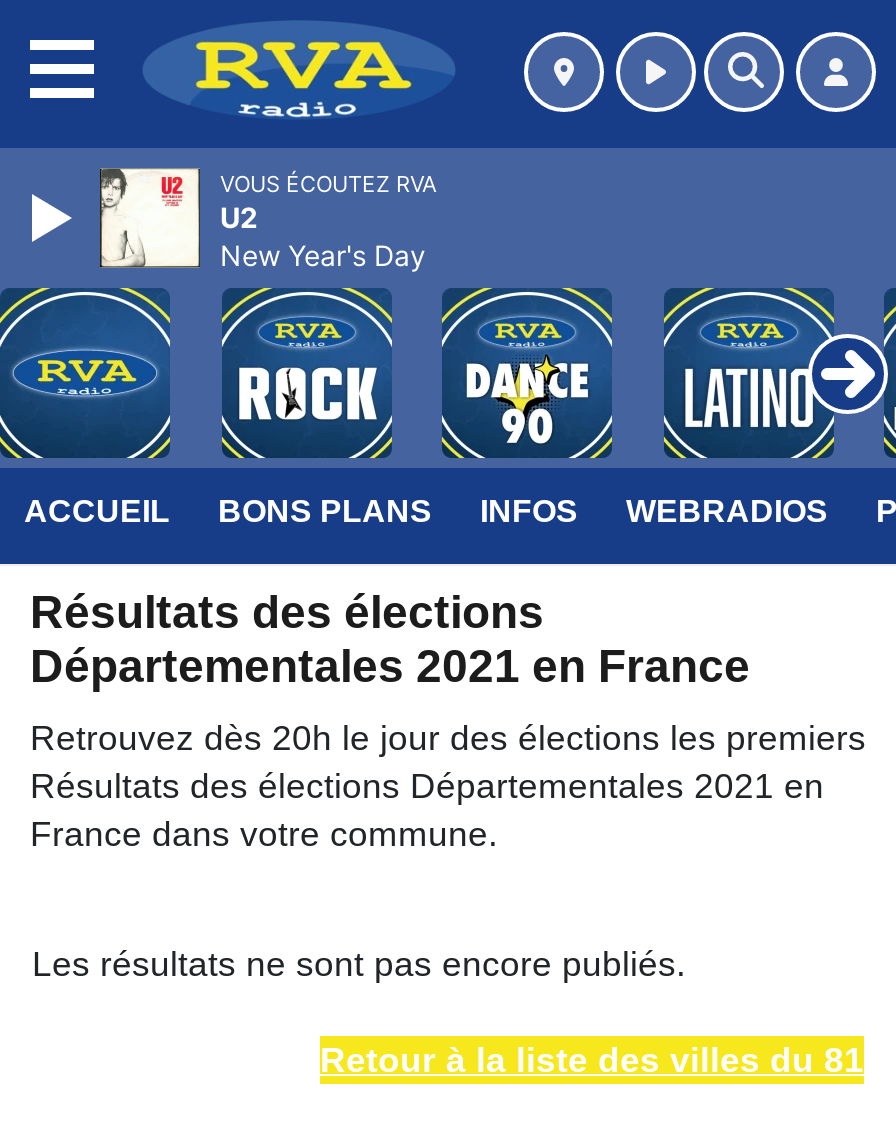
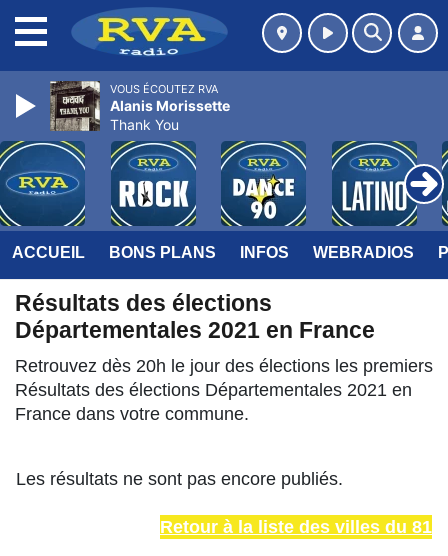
- [image]
- U2
- New Year's Day
+ [image]
+ Alanis Morissette
+ Thank You
